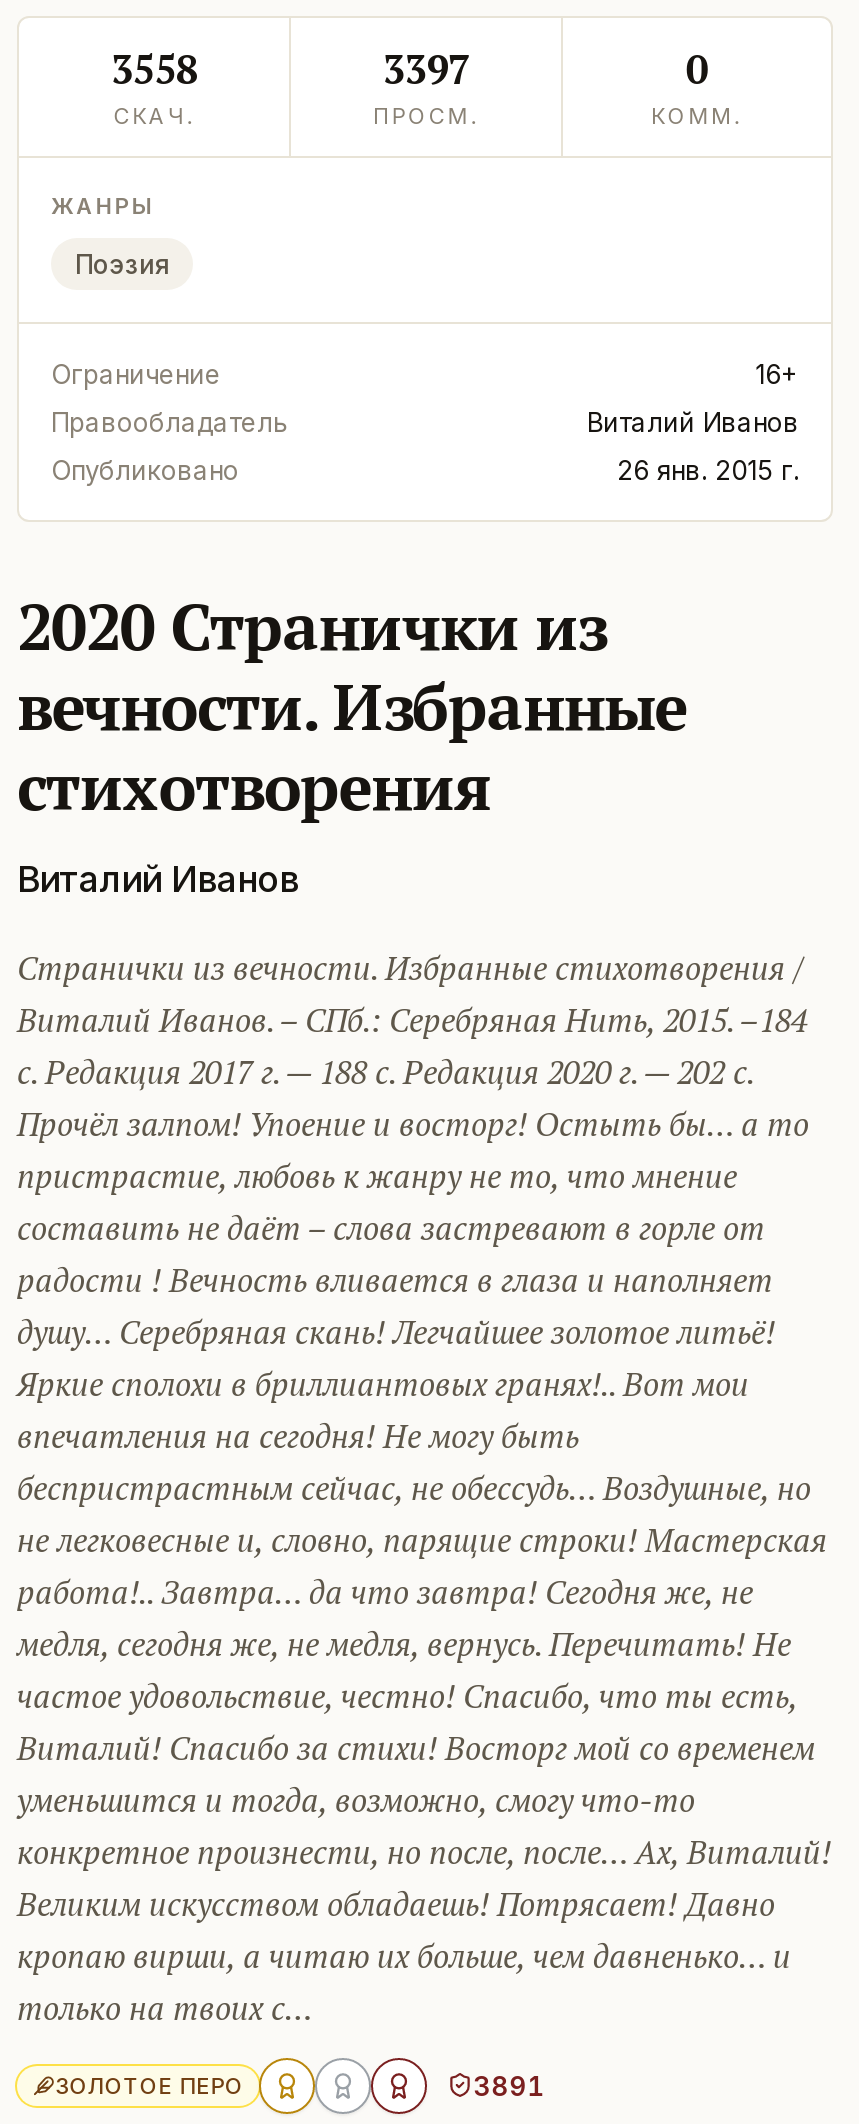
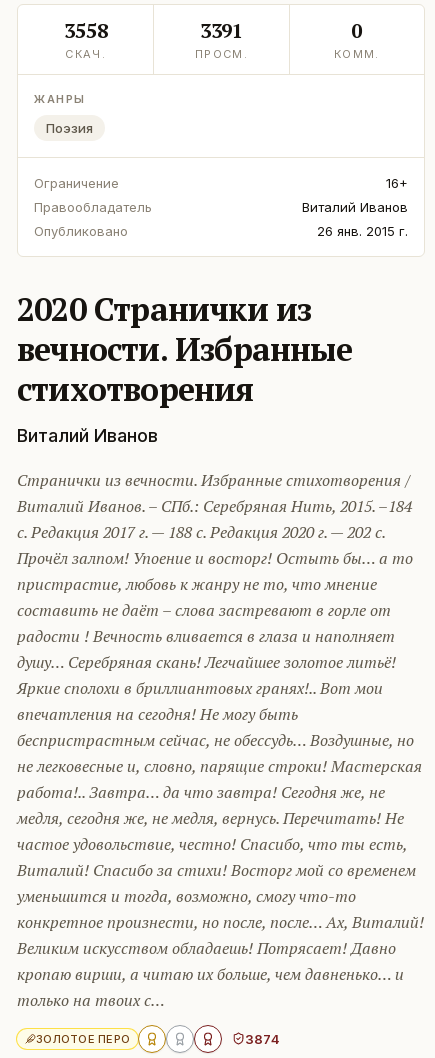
- 3397
+ 3391

- 3891
+ 3874
